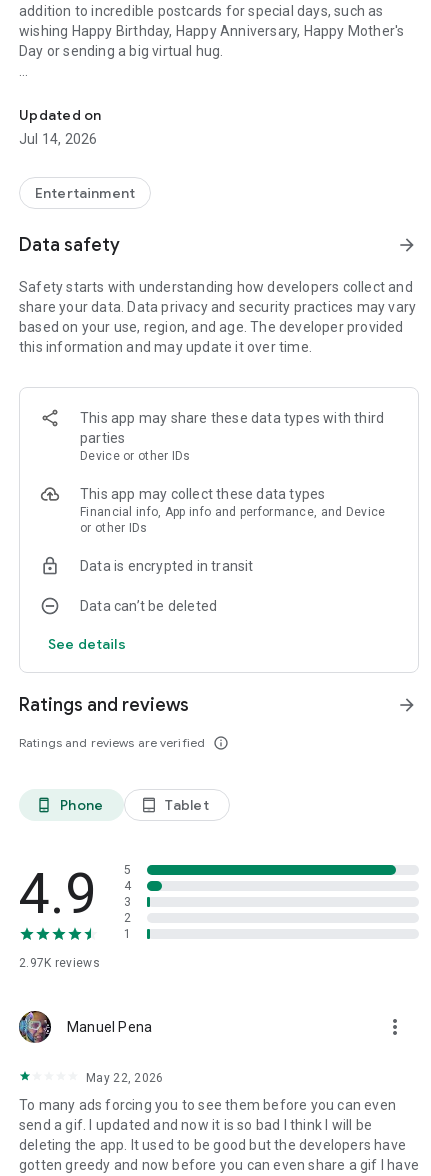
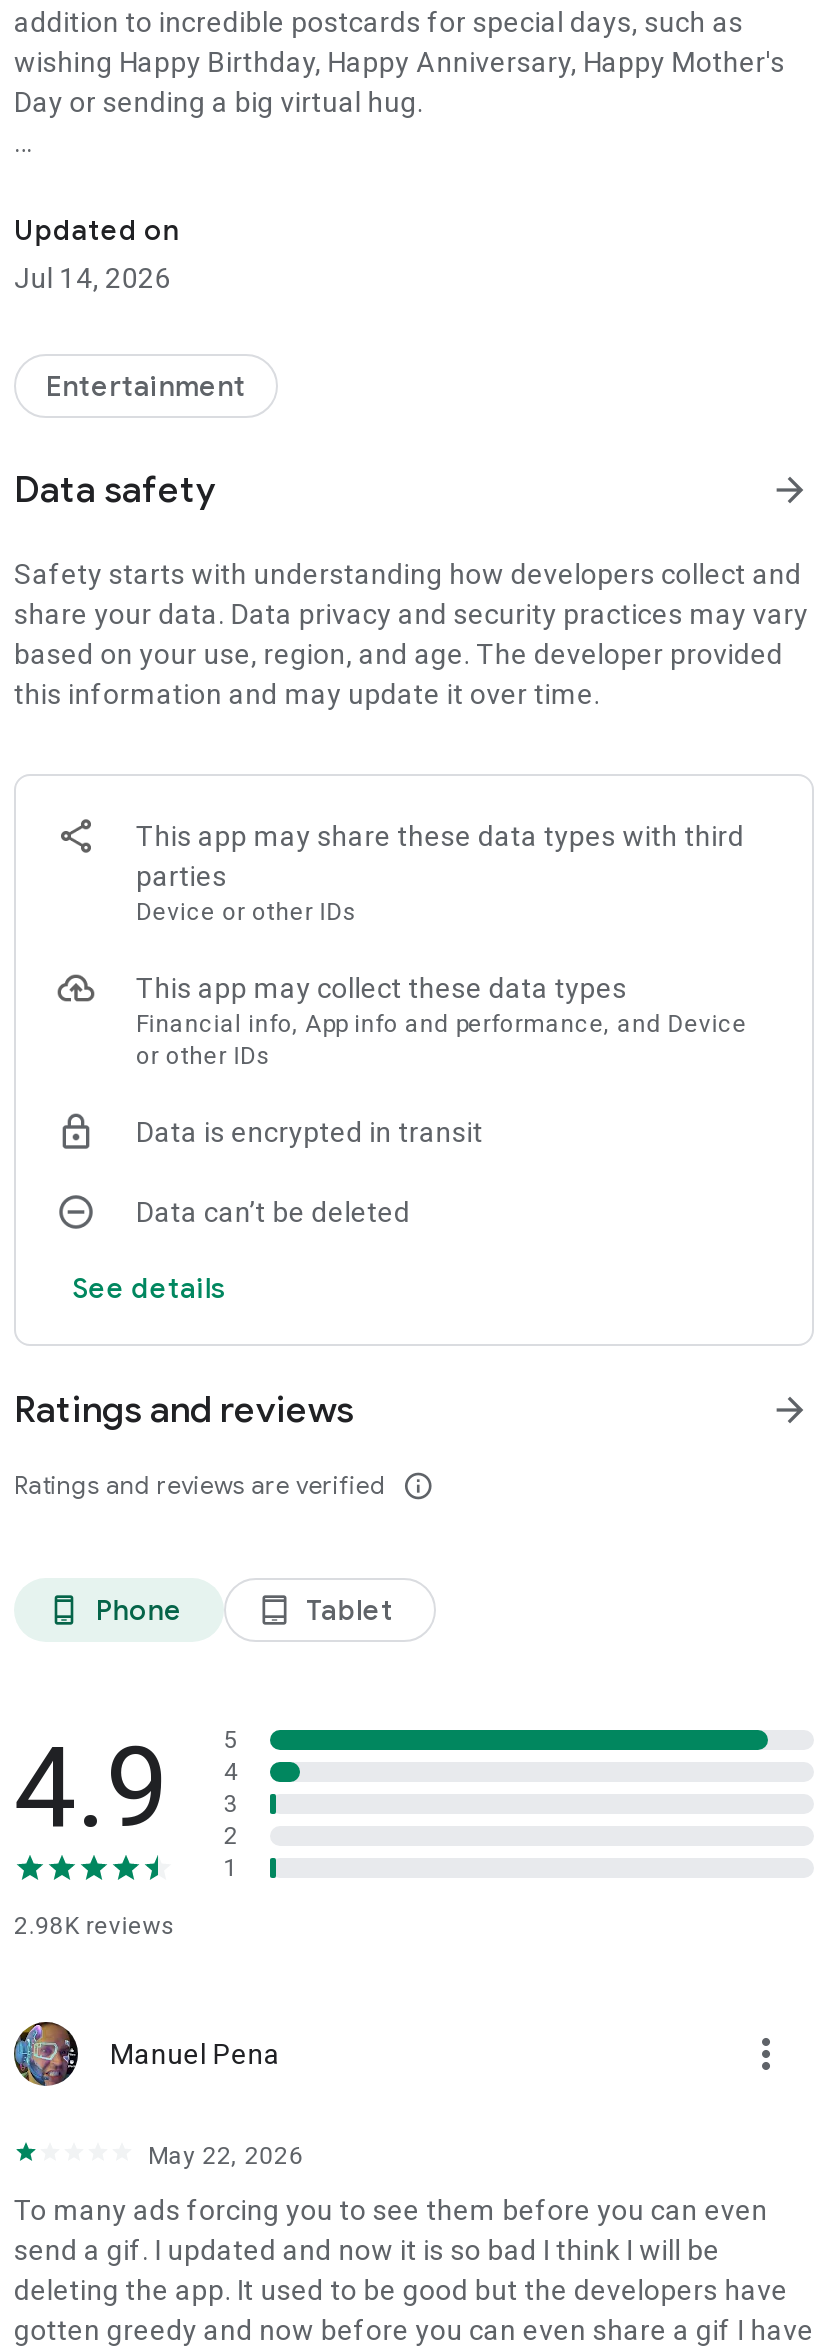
- 2.97K reviews
+ 2.98K reviews
